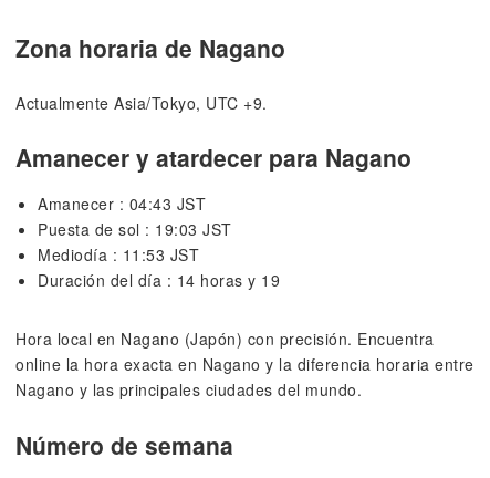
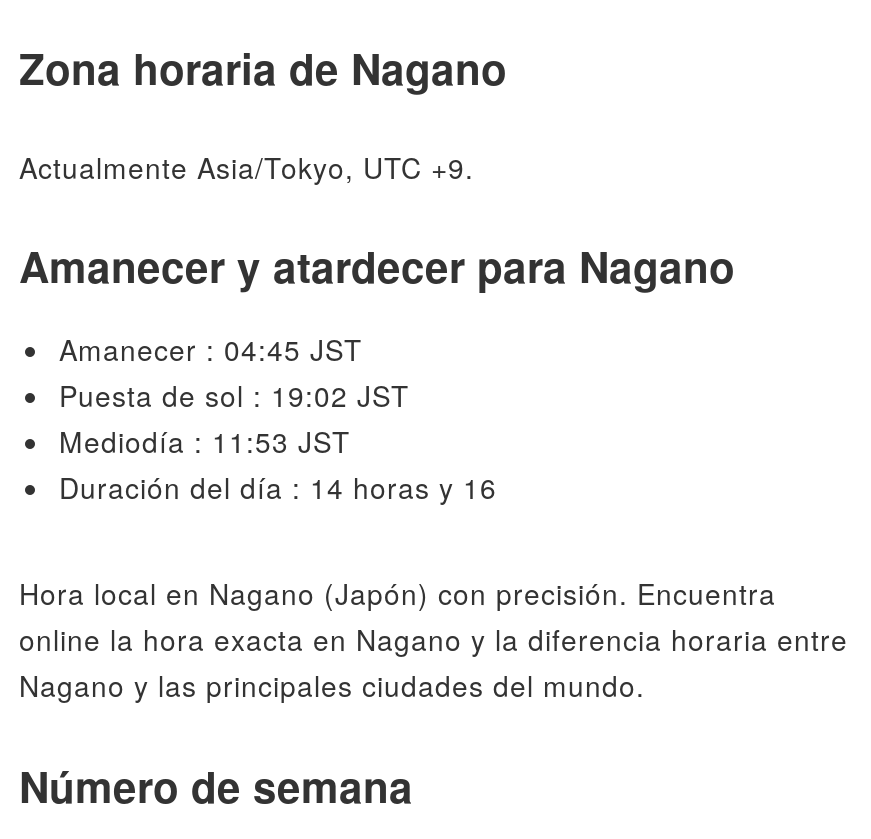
- Amanecer : 04:43 JST
+ Amanecer : 04:45 JST

- Puesta de sol : 19:03 JST
+ Puesta de sol : 19:02 JST

- Duración del día : 14 horas y 19
+ Duración del día : 14 horas y 16
